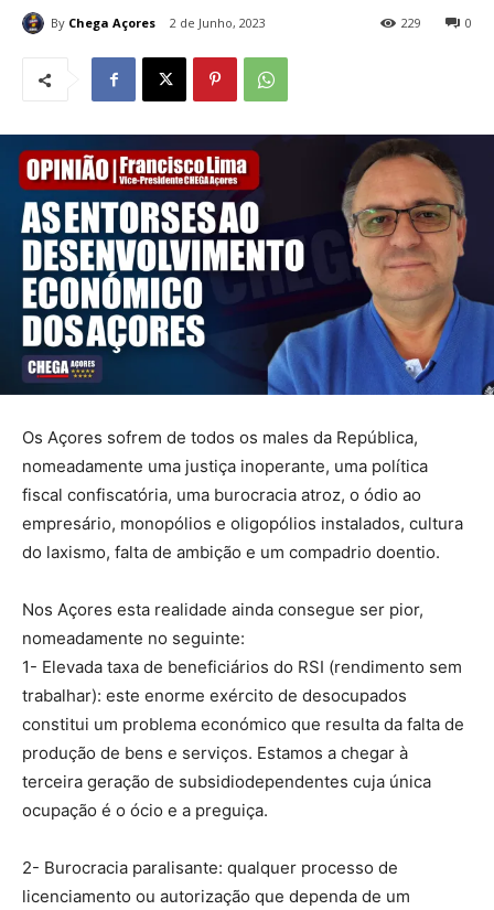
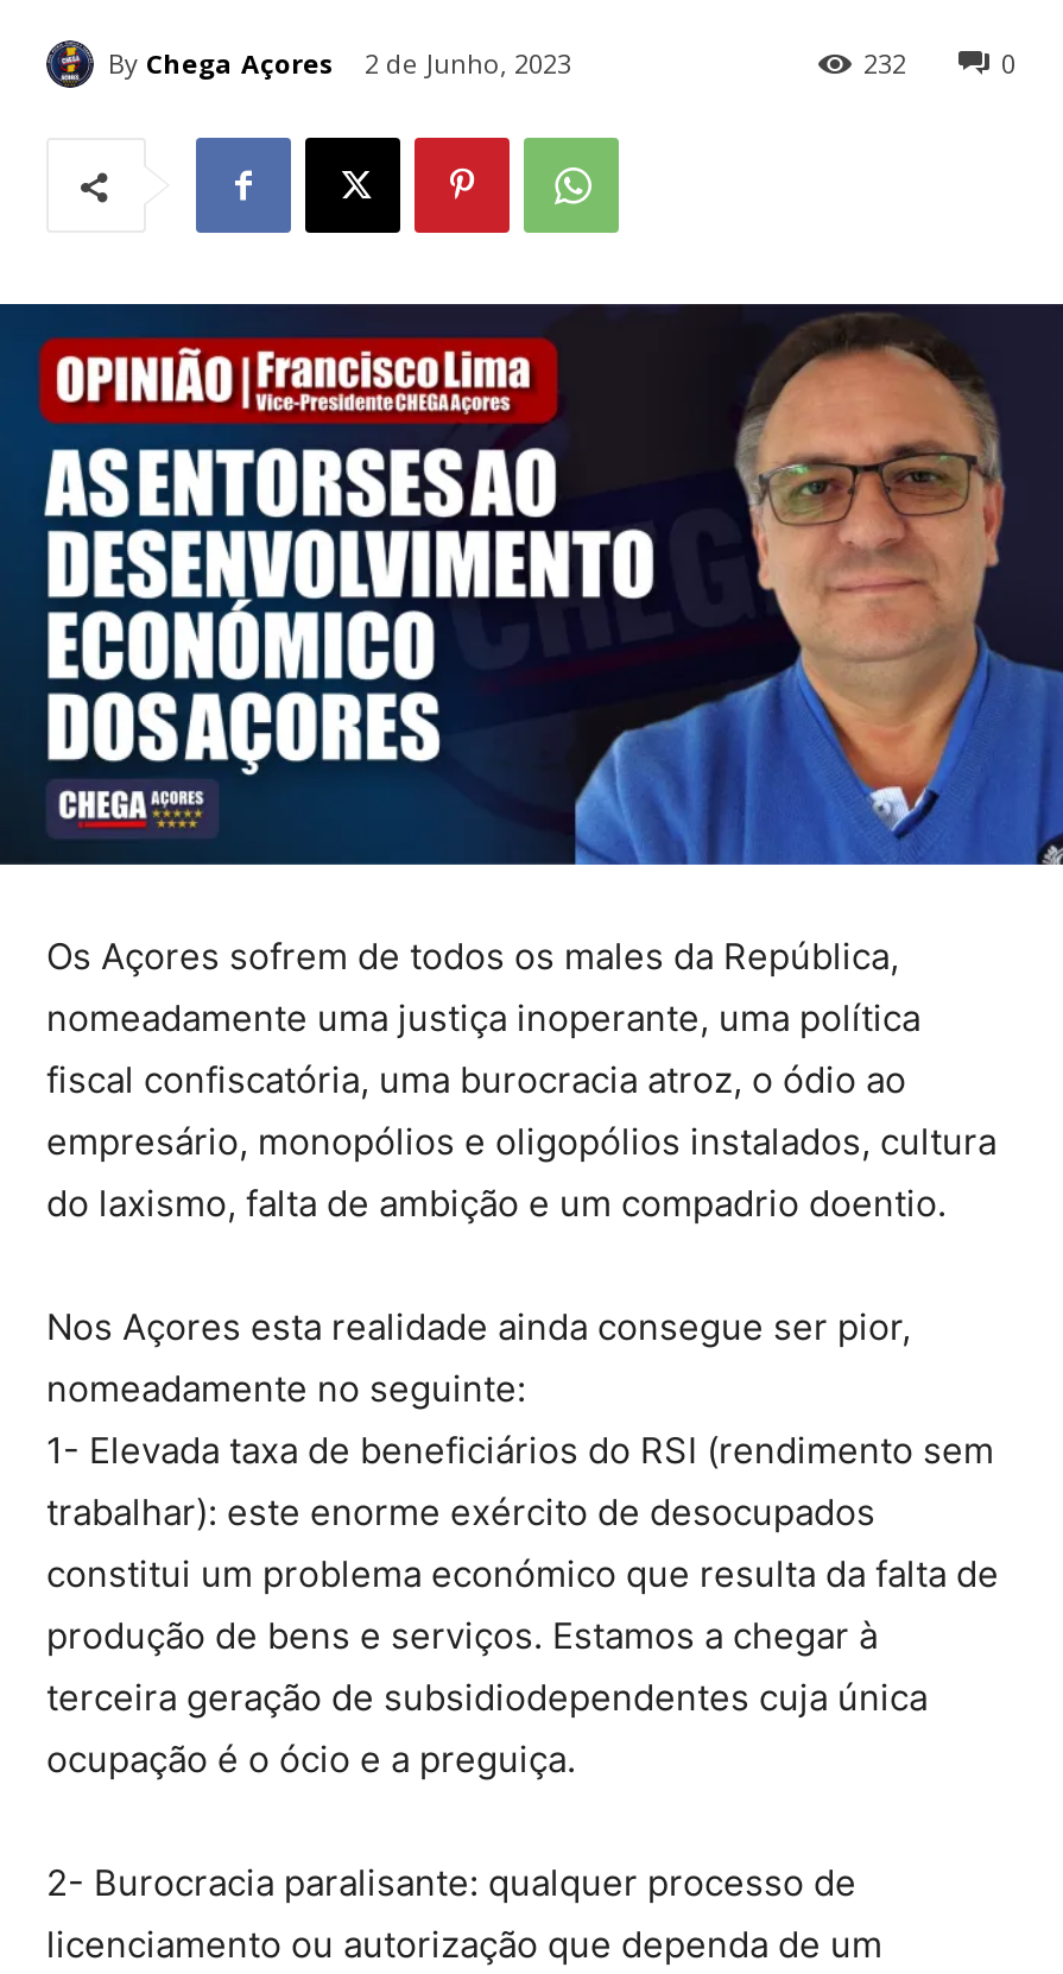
- 229
+ 232
